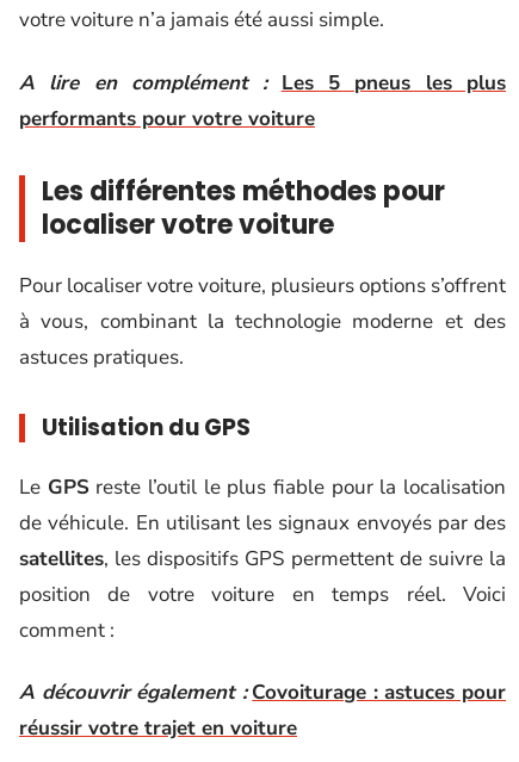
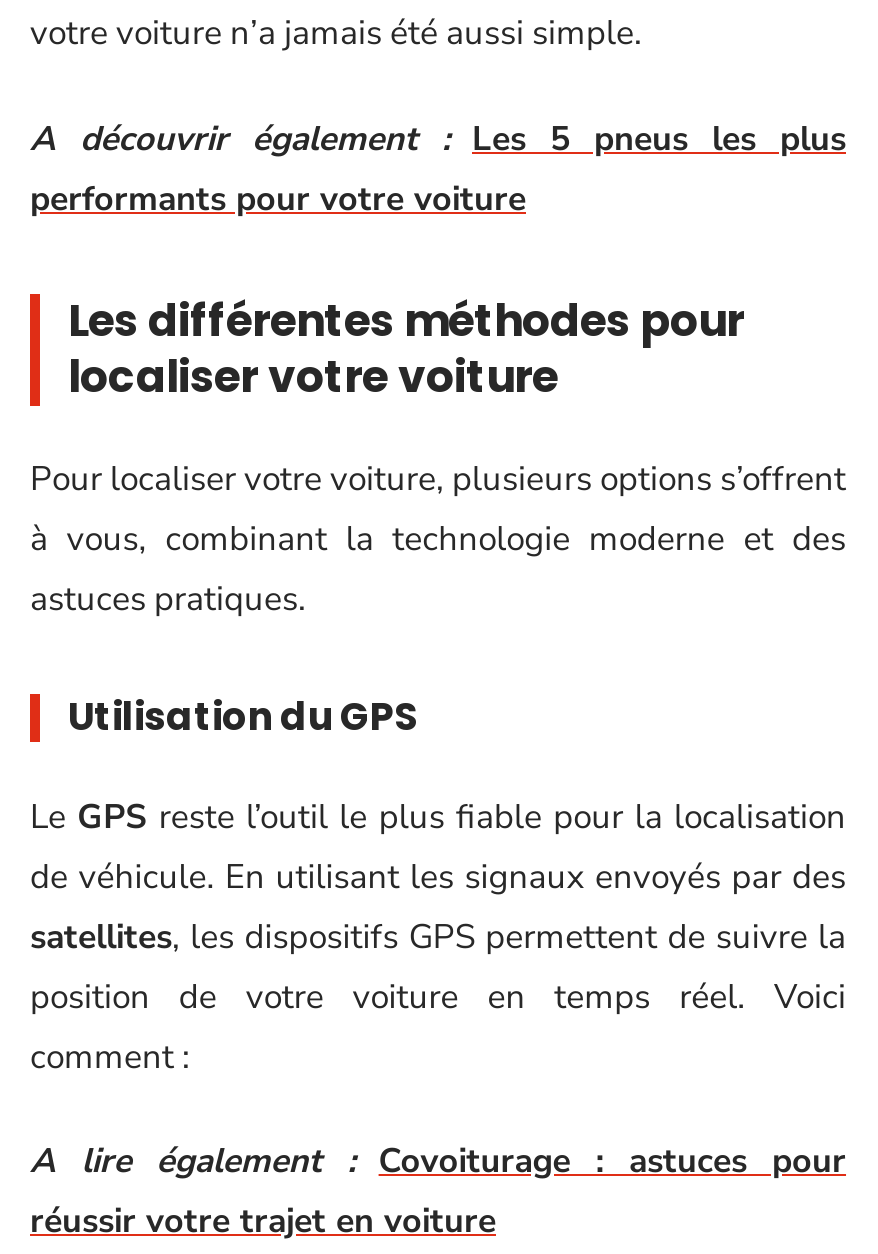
- A lire en complément : Les 5 pneus les plus
+ A découvrir également : Les 5 pneus les plus

- A découvrir également : Covoiturage : astuces pour
+ A lire également : Covoiturage : astuces pour
